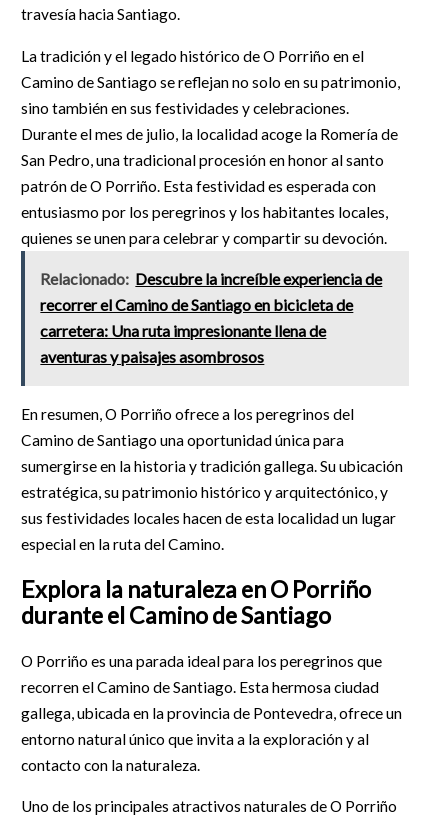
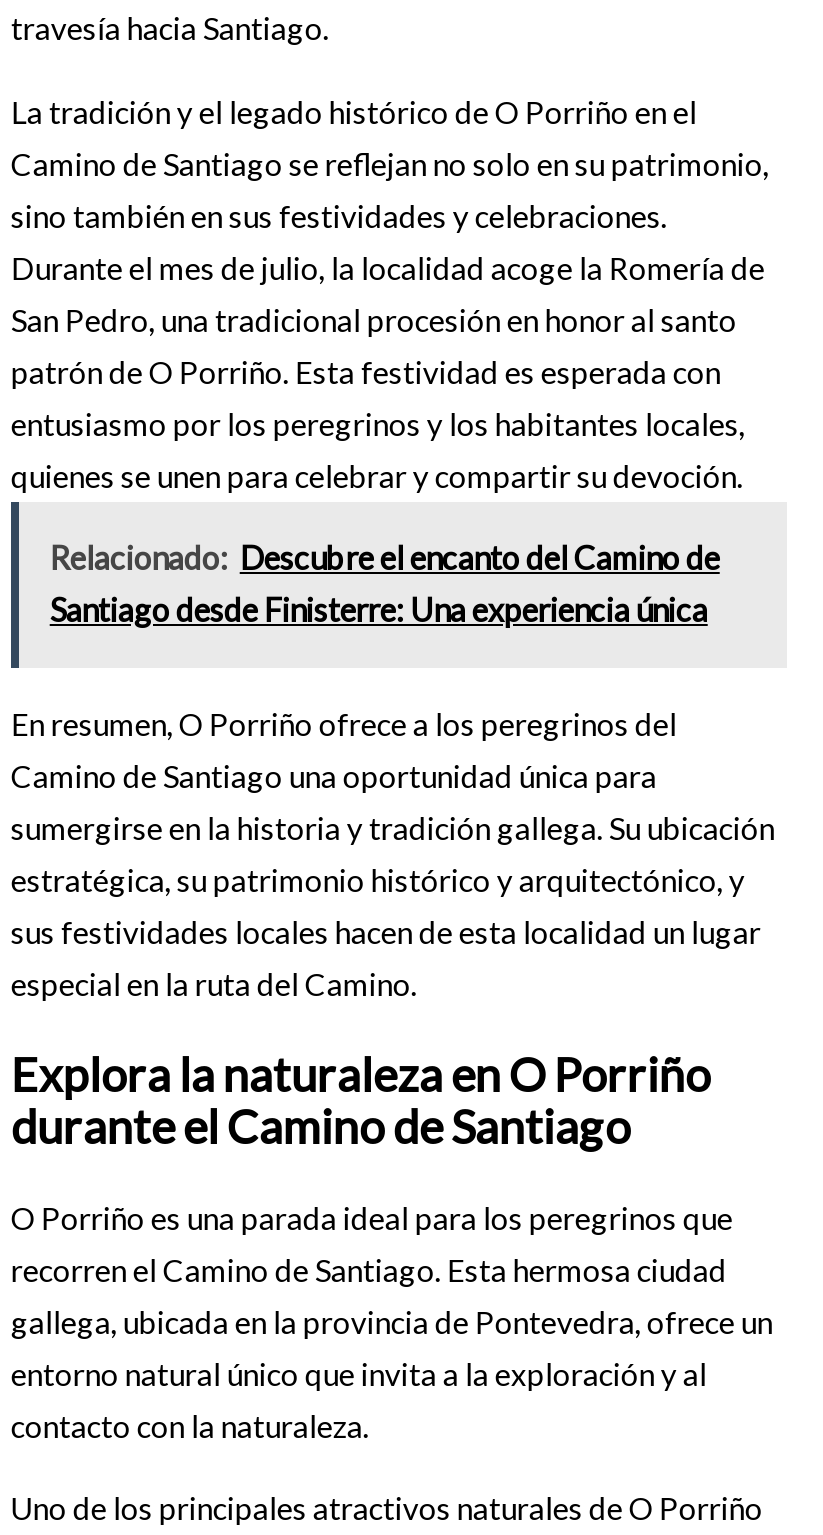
- Relacionado: Descubre la increíble experiencia de
- recorrer el Camino de Santiago en bicicleta de
- carretera: Una ruta impresionante llena de
- aventuras y paisajes asombrosos
+ Relacionado: Descubre el encanto del Camino de
+ Santiago desde Finisterre: Una experiencia única
